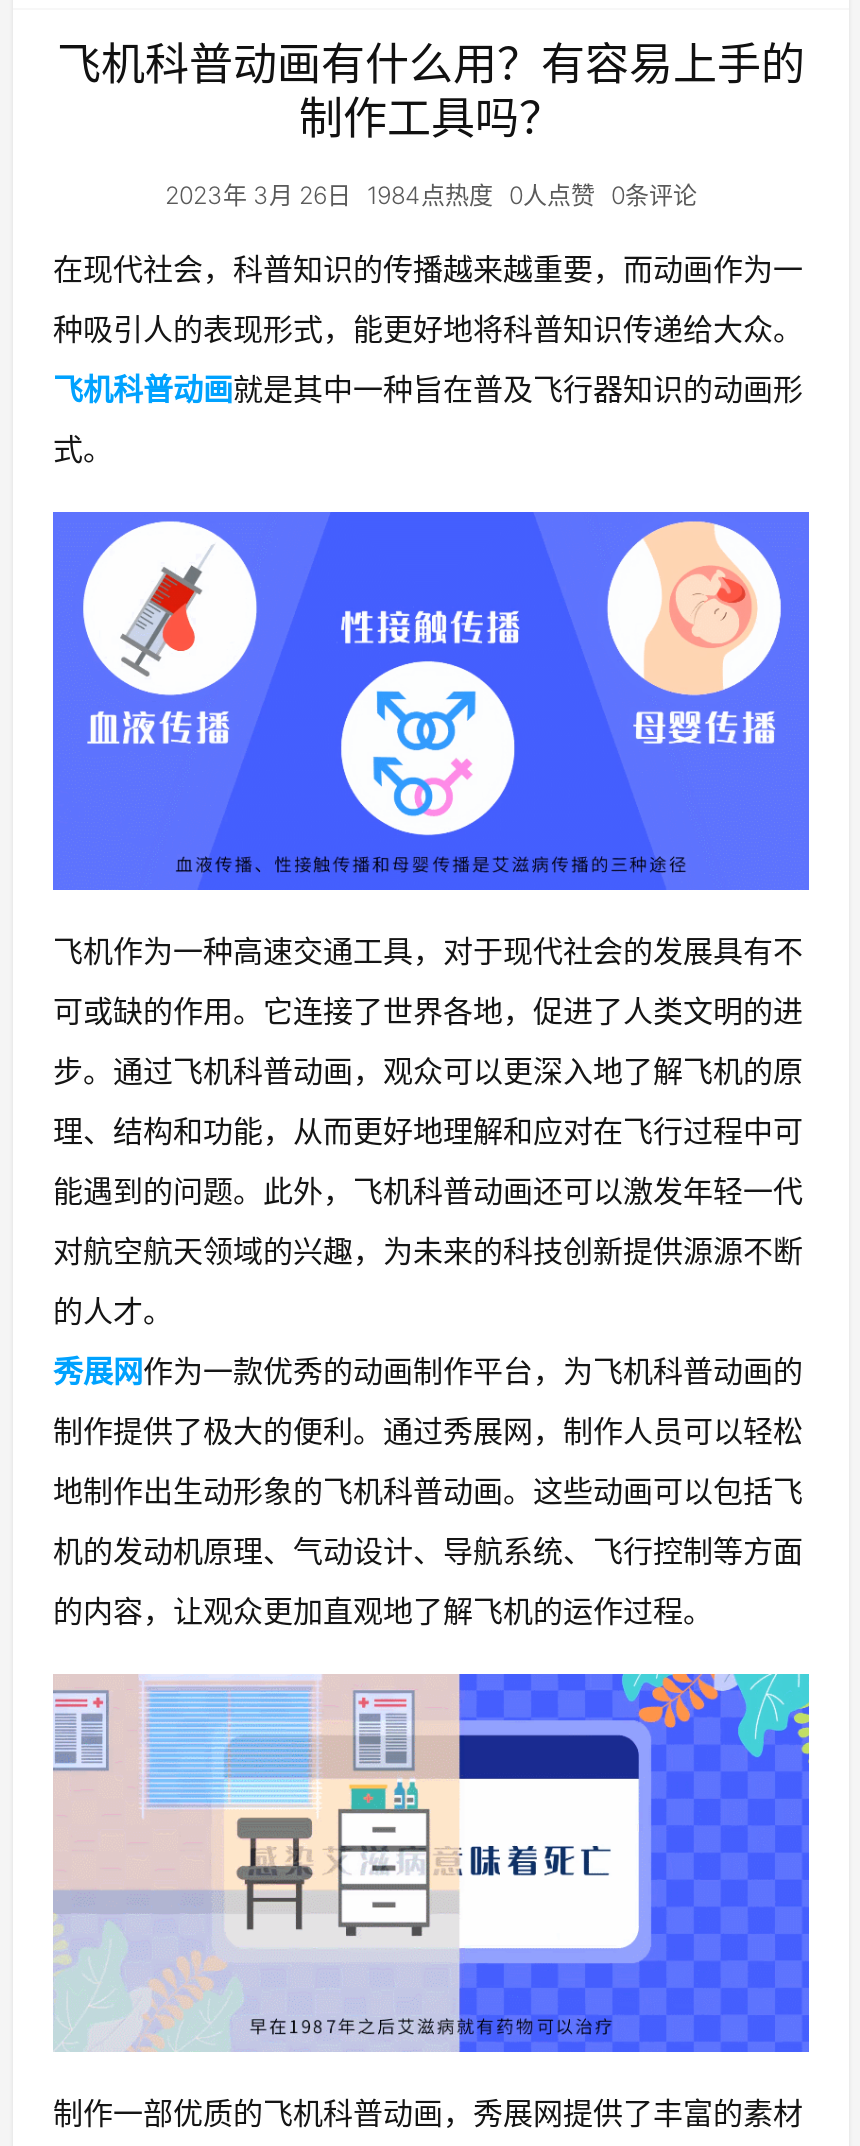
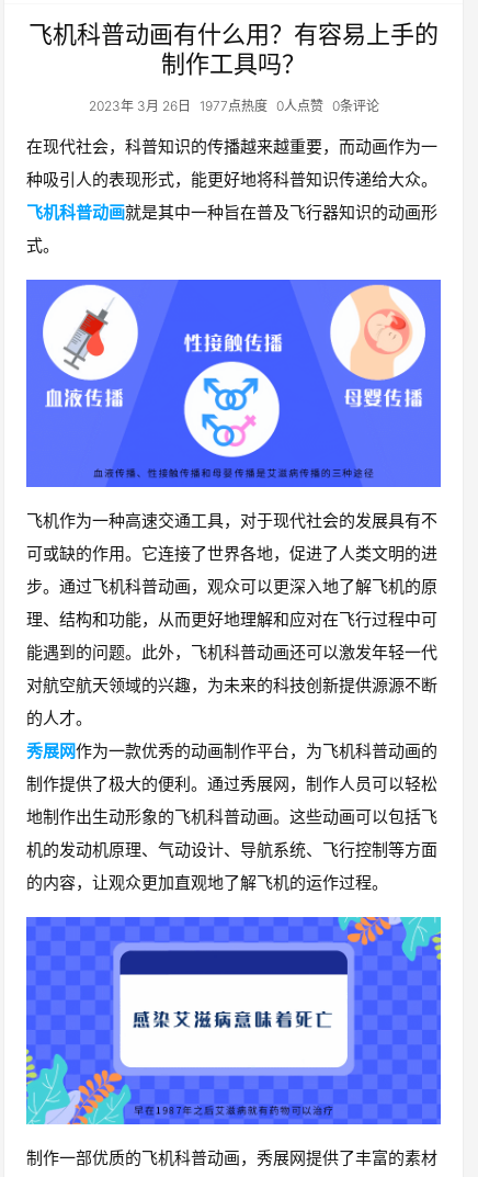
- 2023年 3月 26日 1984点热度 0人点赞 0条评论
+ 2023年 3月 26日 1977点热度 0人点赞 0条评论

- [image]
+ [image]
